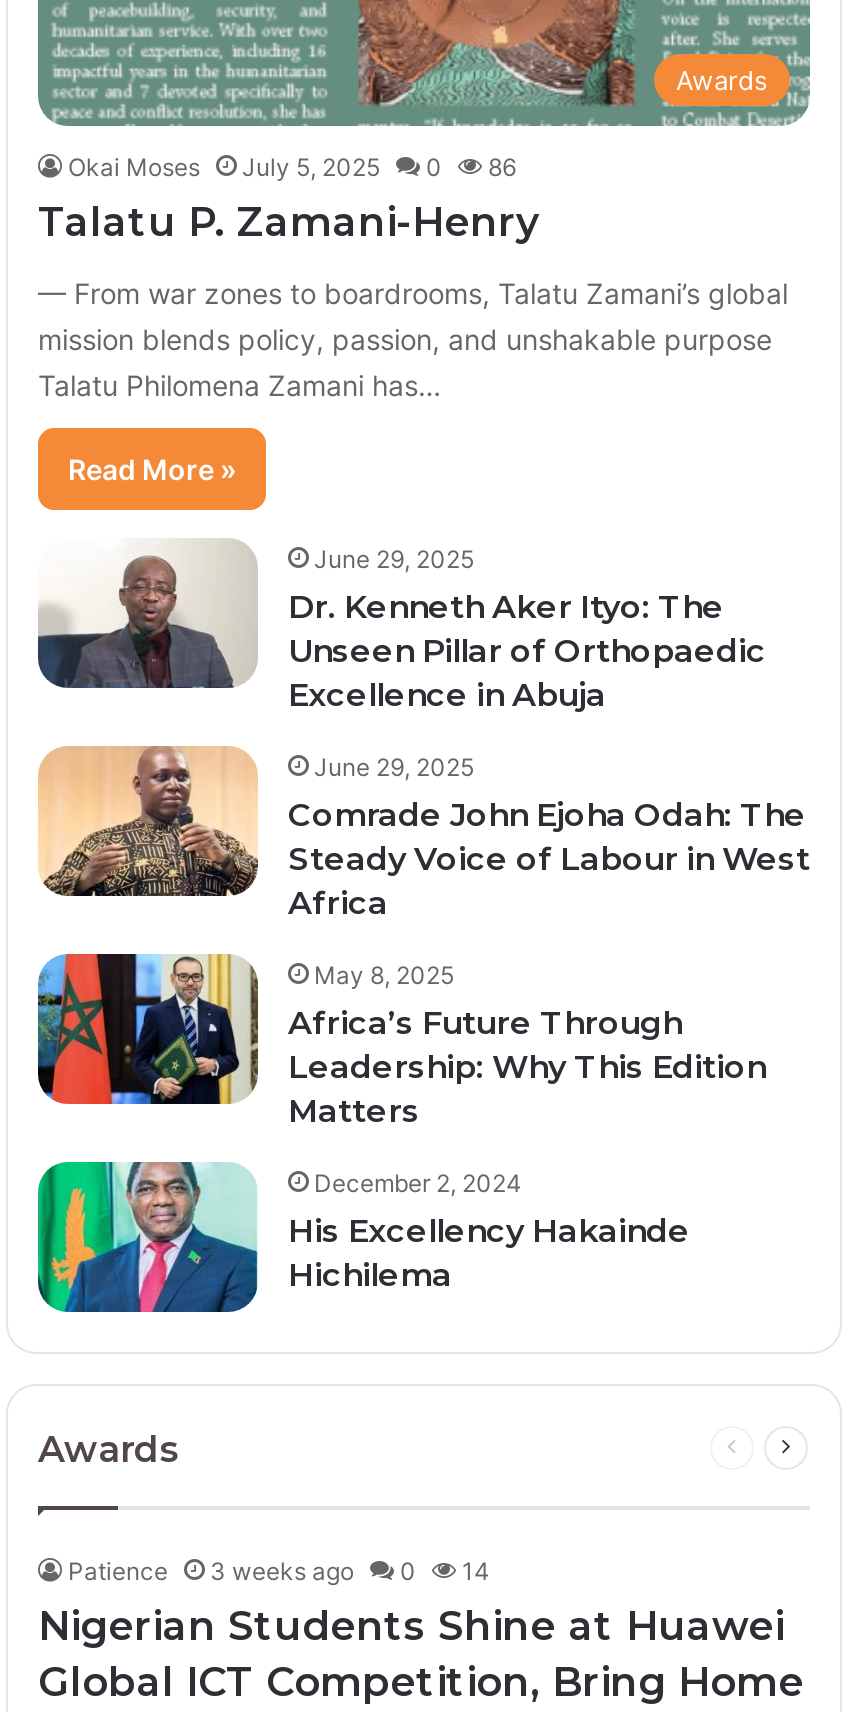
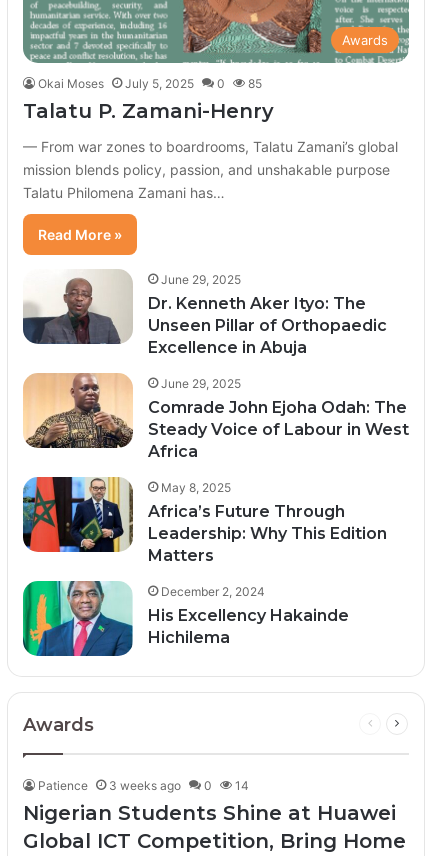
- Okai Moses July 5, 2025 0 86
+ Okai Moses July 5, 2025 0 85
